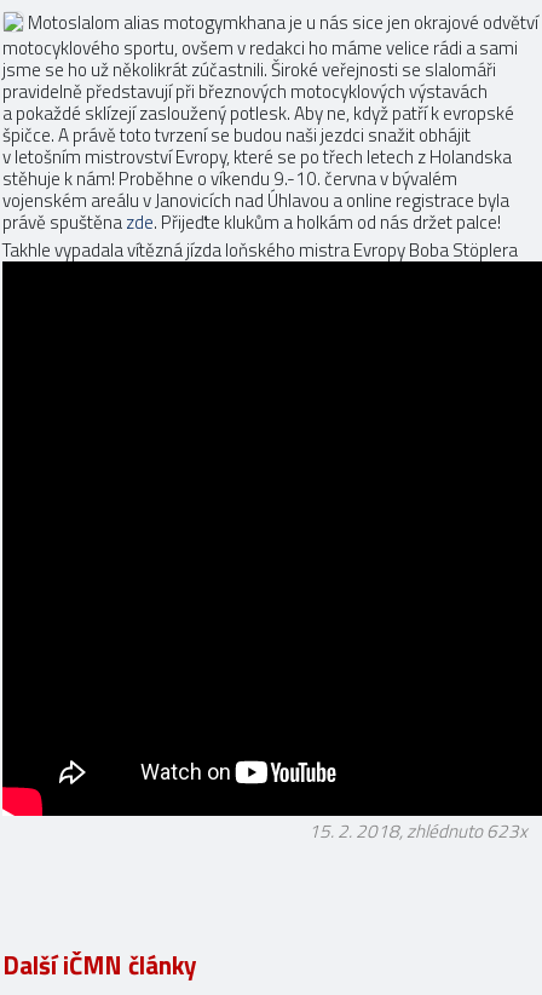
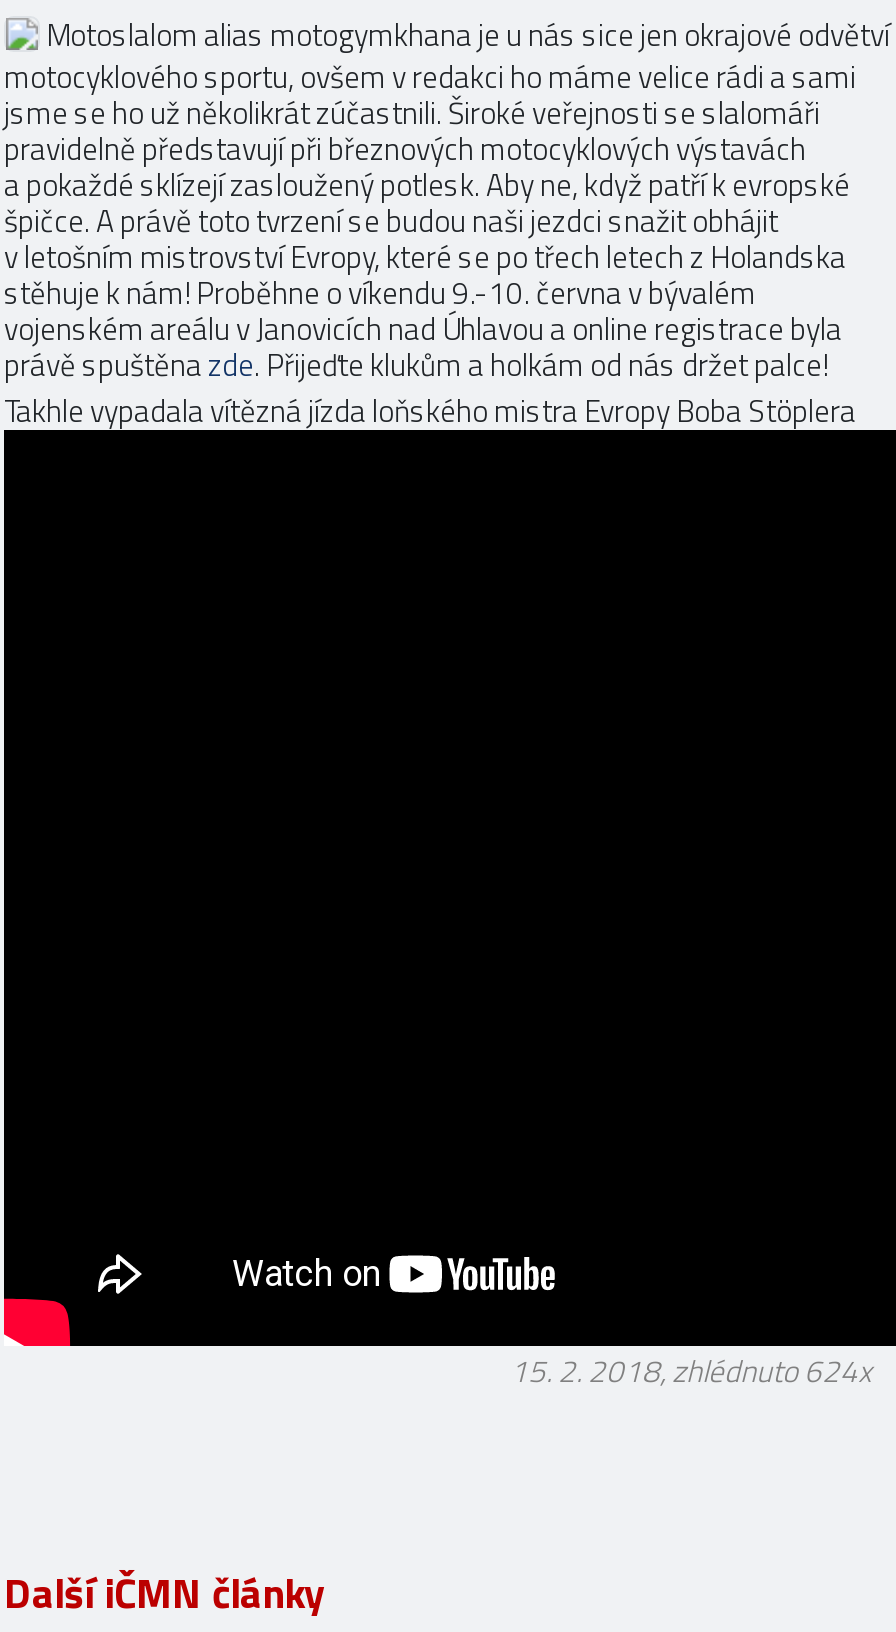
- 15. 2. 2018, zhlédnuto 623x
+ 15. 2. 2018, zhlédnuto 624x
